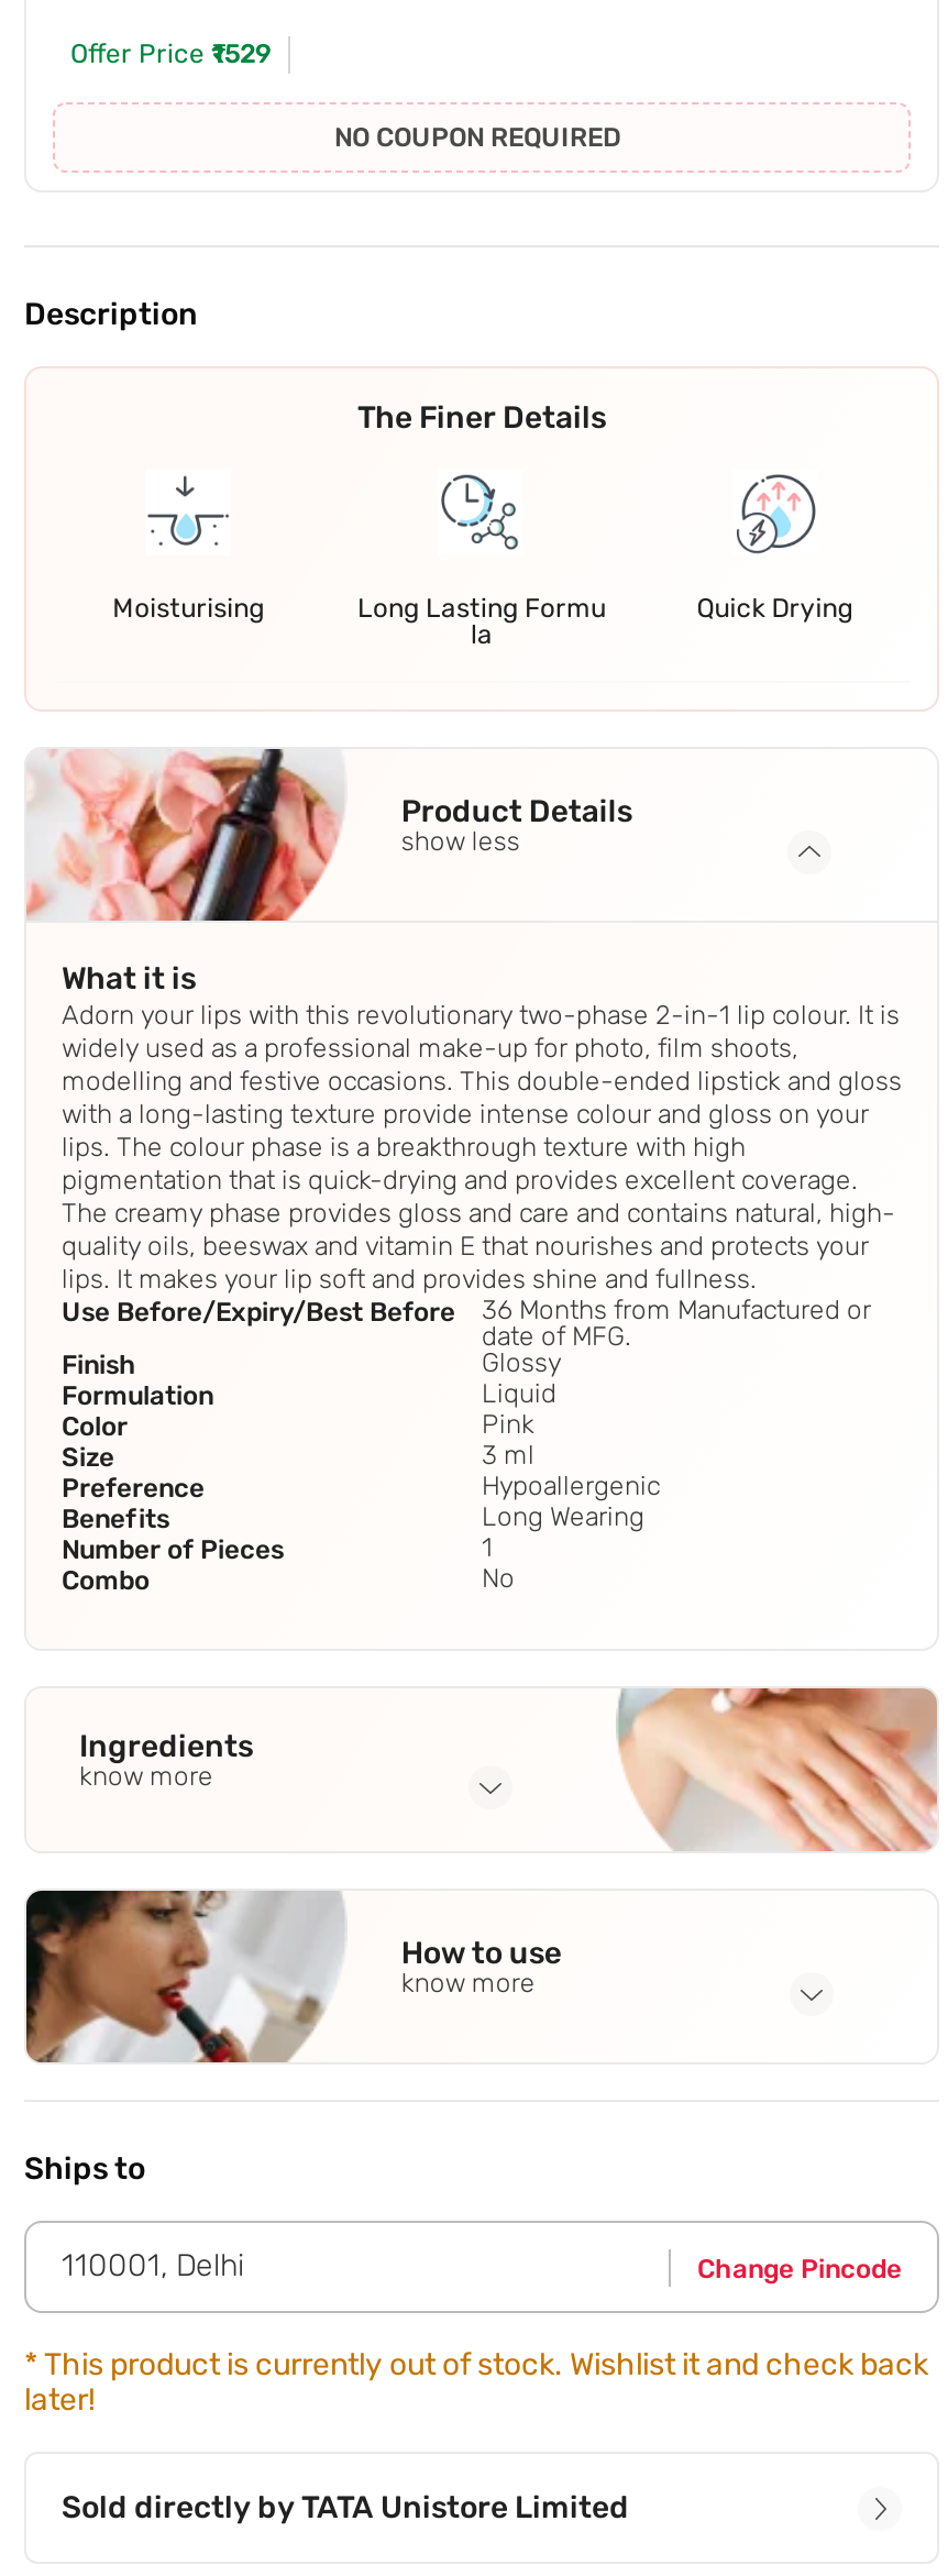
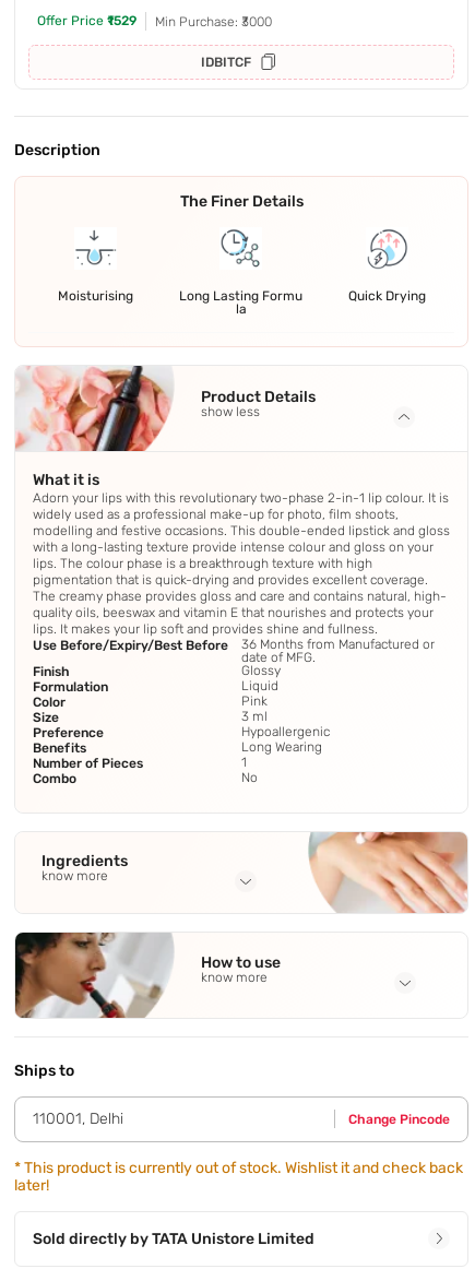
- NO COUPON REQUIRED
+ Min Purchase: ₹3000
+ IDBITCF
